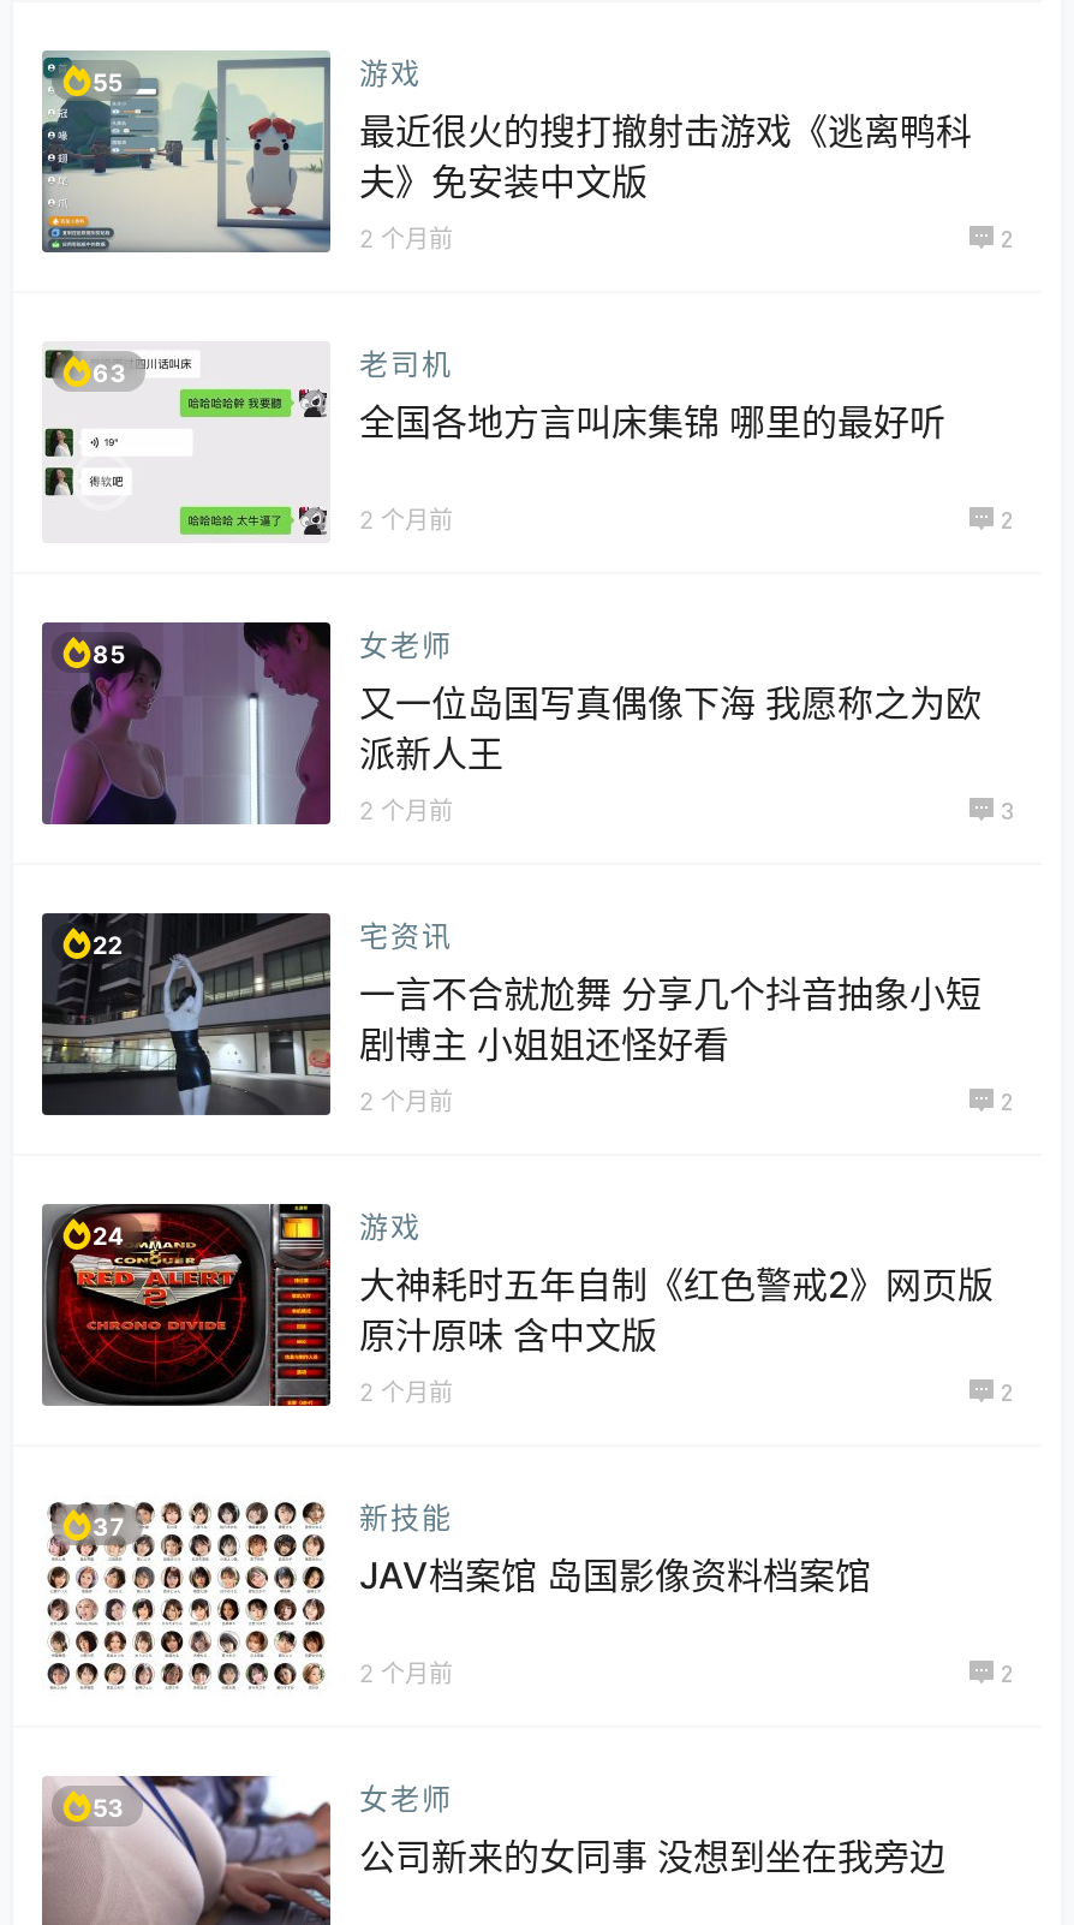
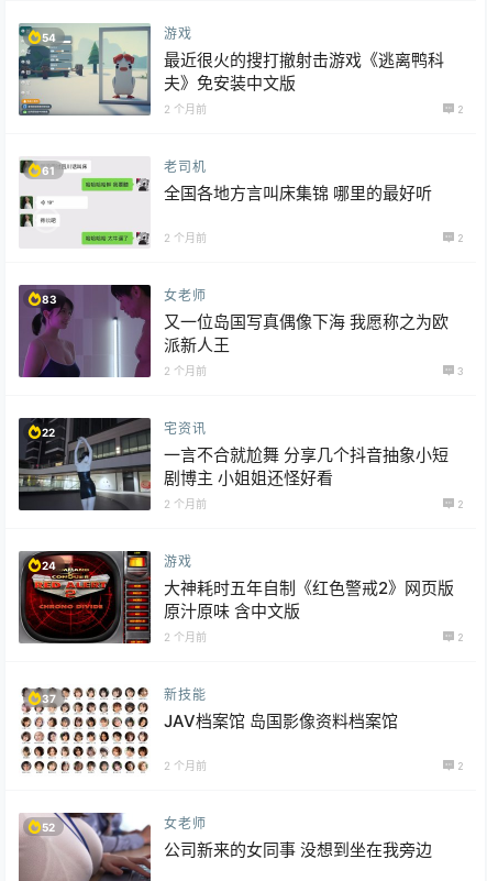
- 55
+ 54

- 63
+ 61

- 85
+ 83

- 53
+ 52
